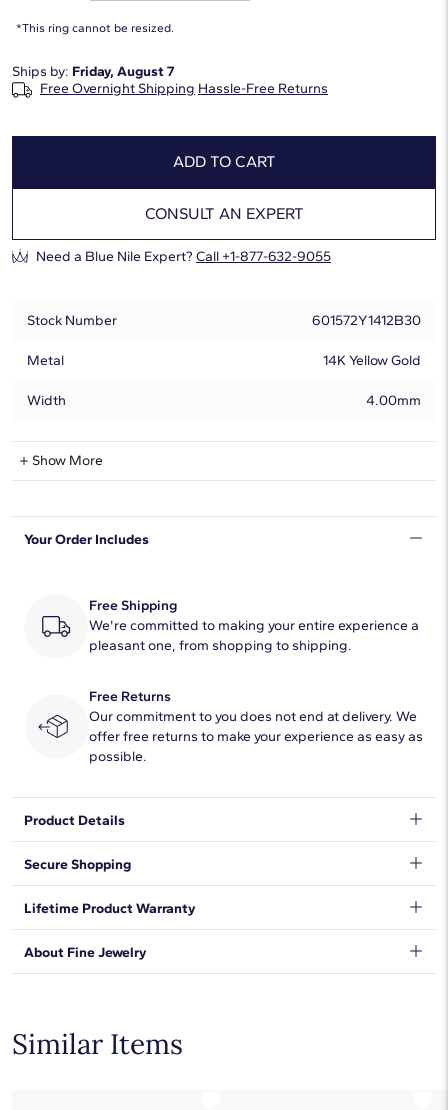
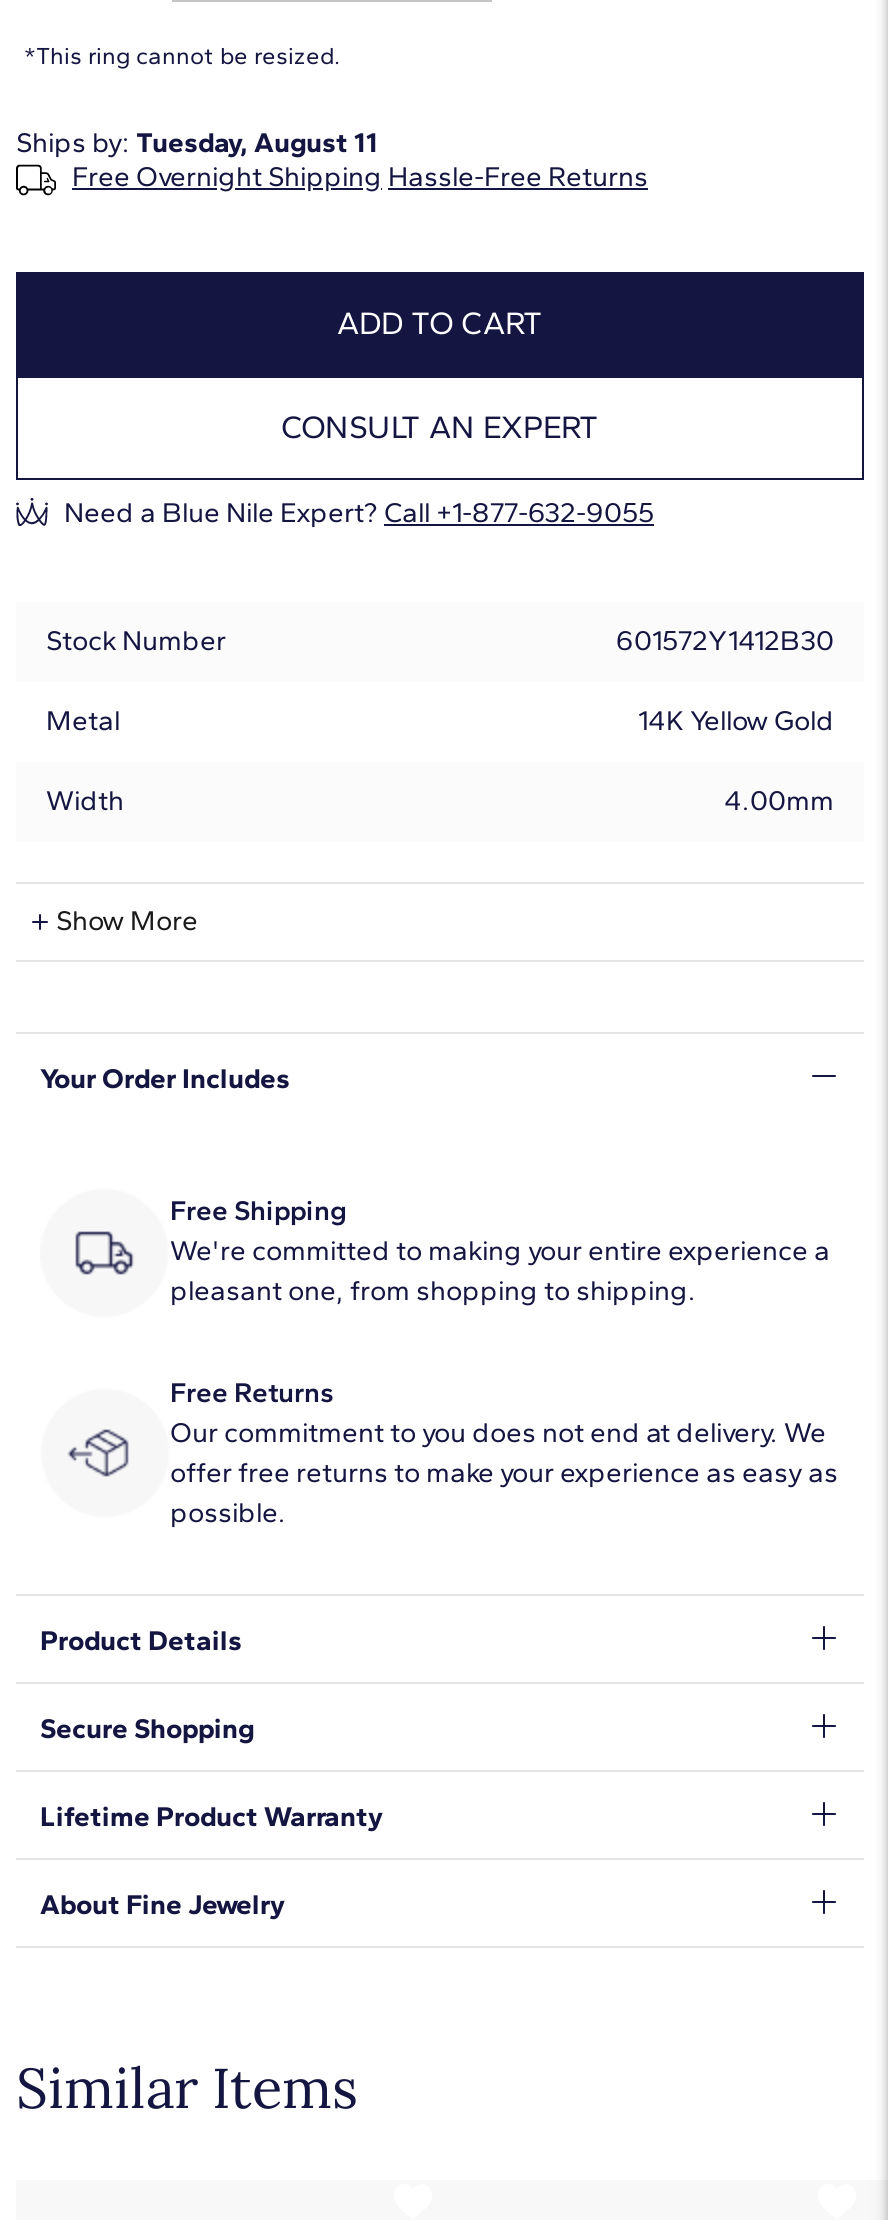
- Ships by: Friday, August 7
+ Ships by: Tuesday, August 11
